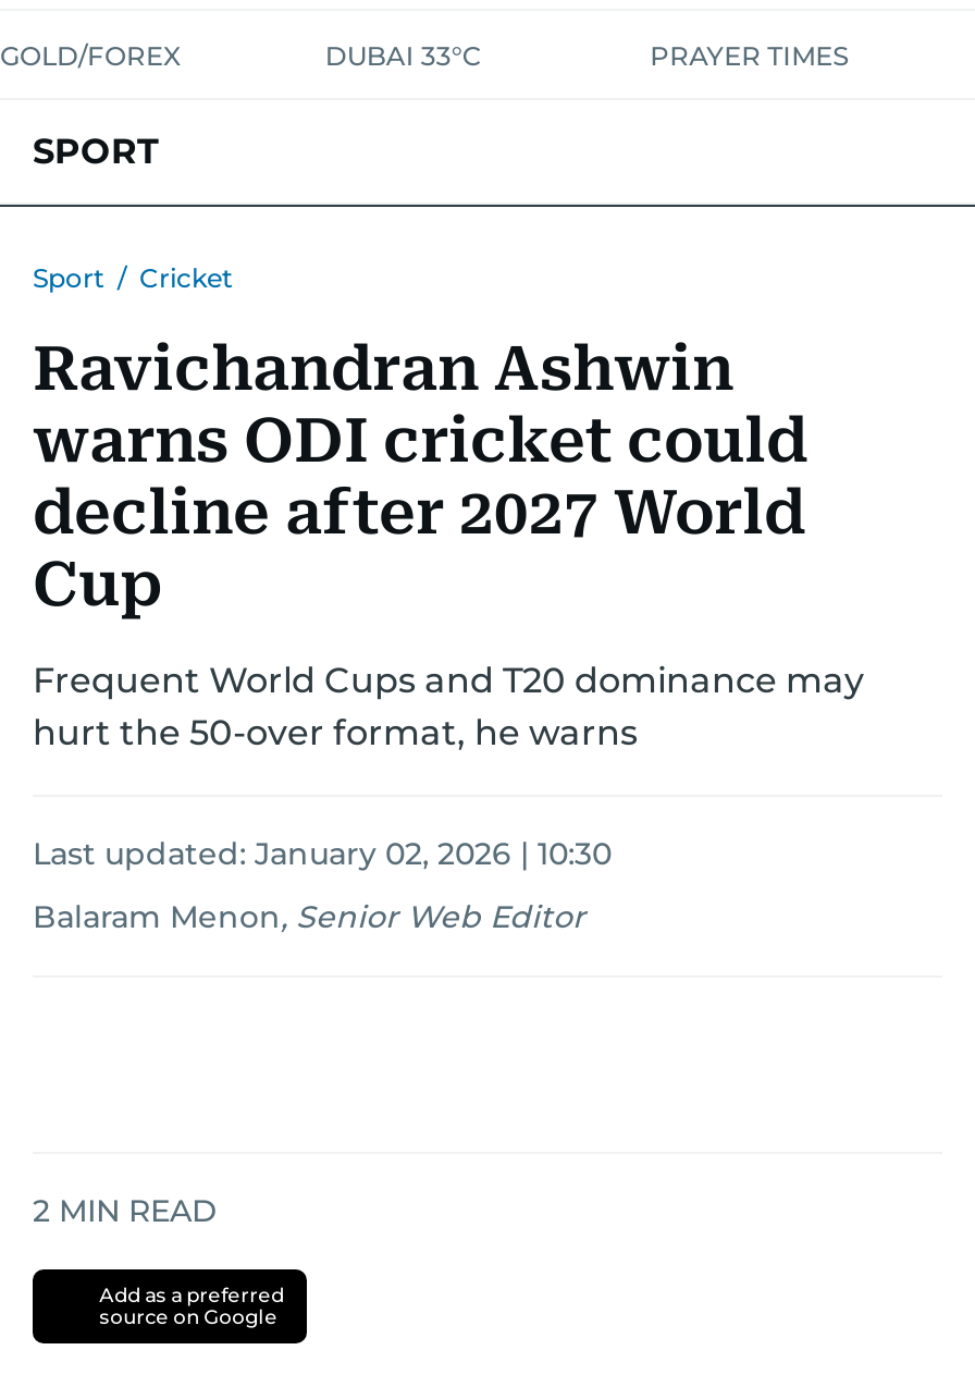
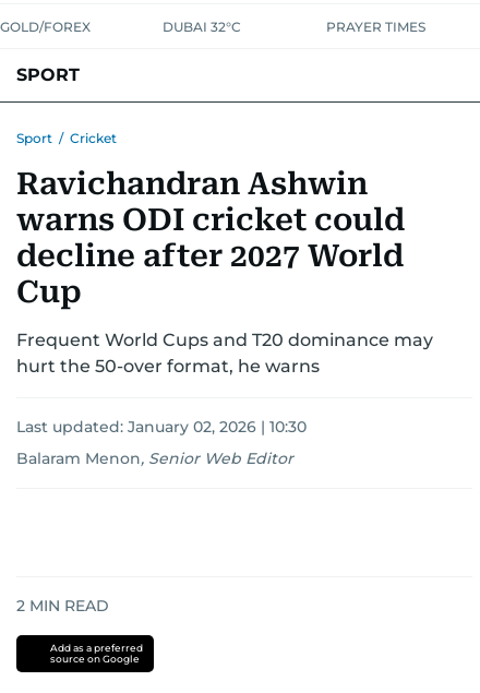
- DUBAI 33°C
+ DUBAI 32°C
